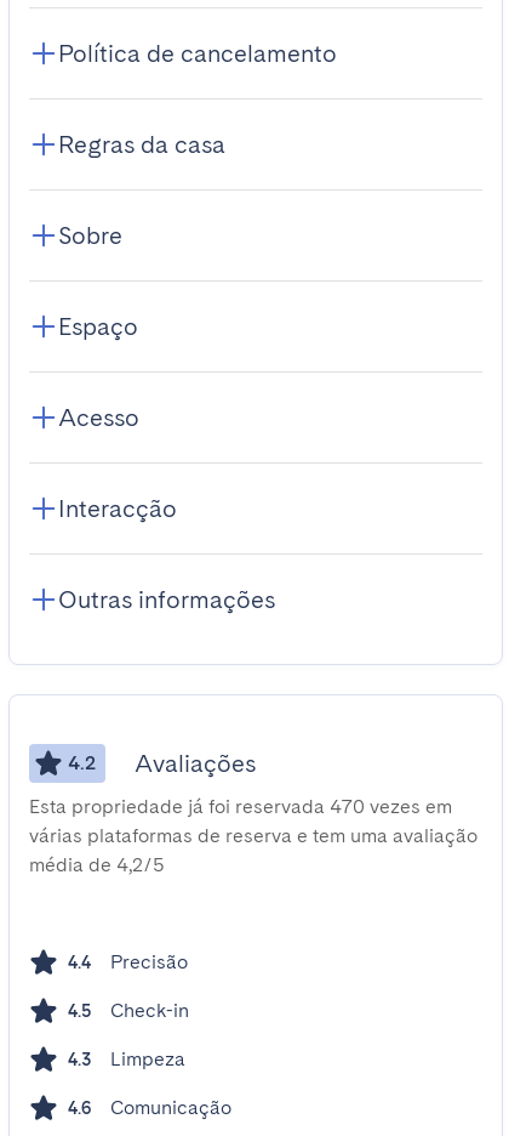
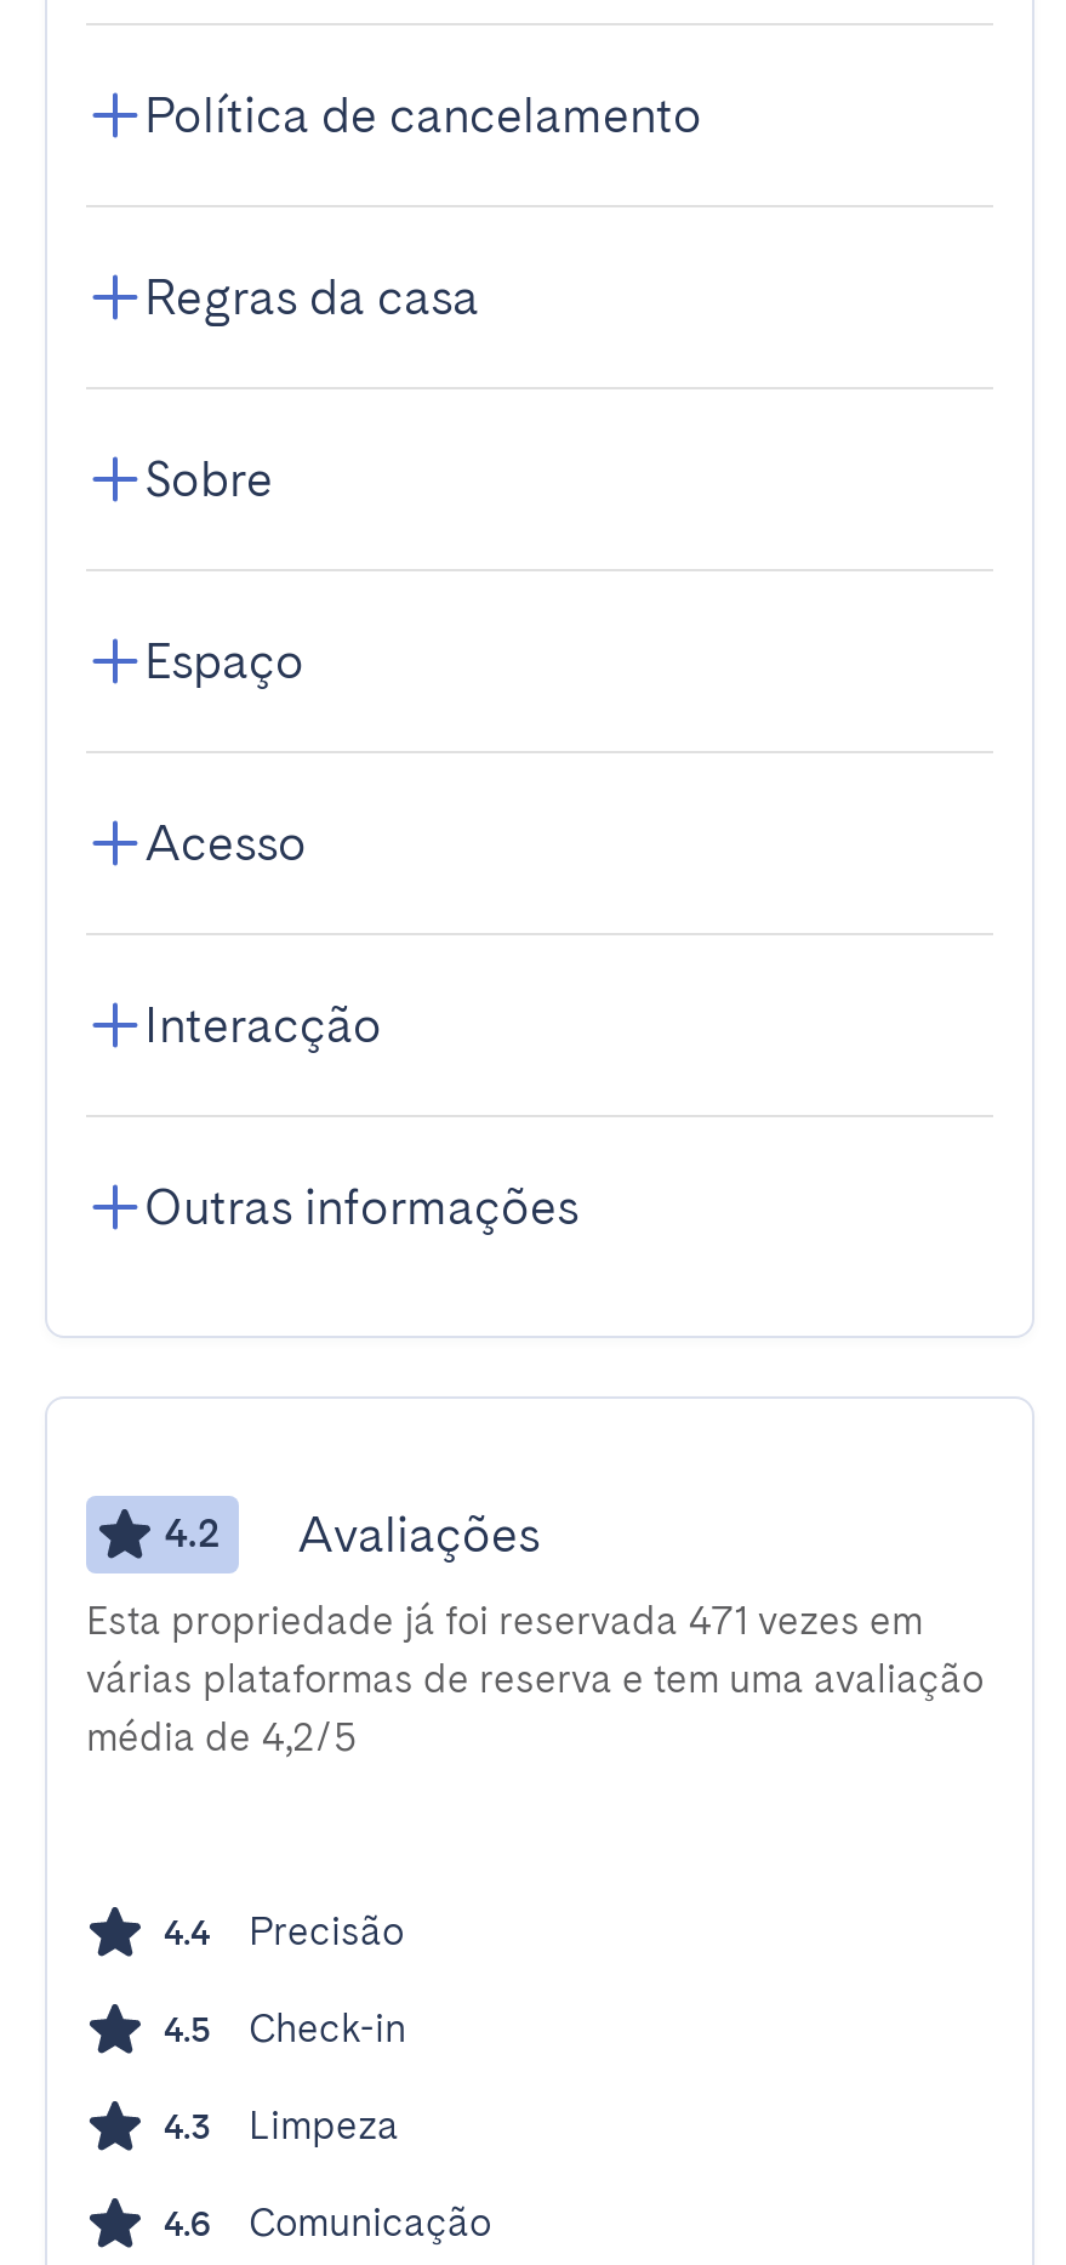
- Esta propriedade já foi reservada 470 vezes em
+ Esta propriedade já foi reservada 471 vezes em
